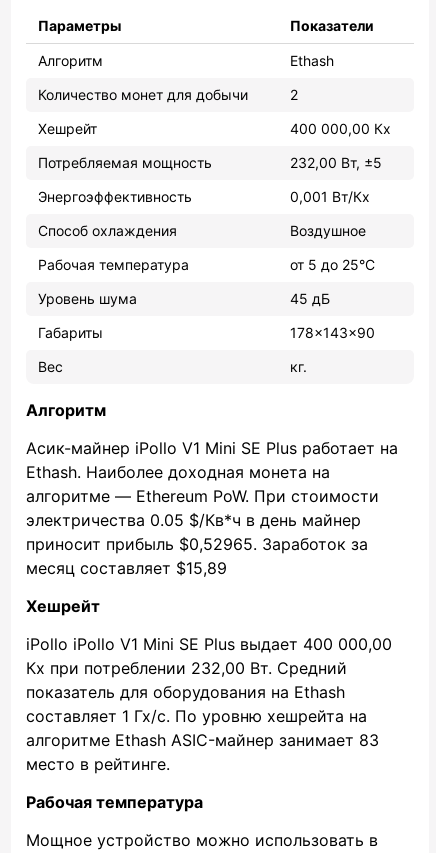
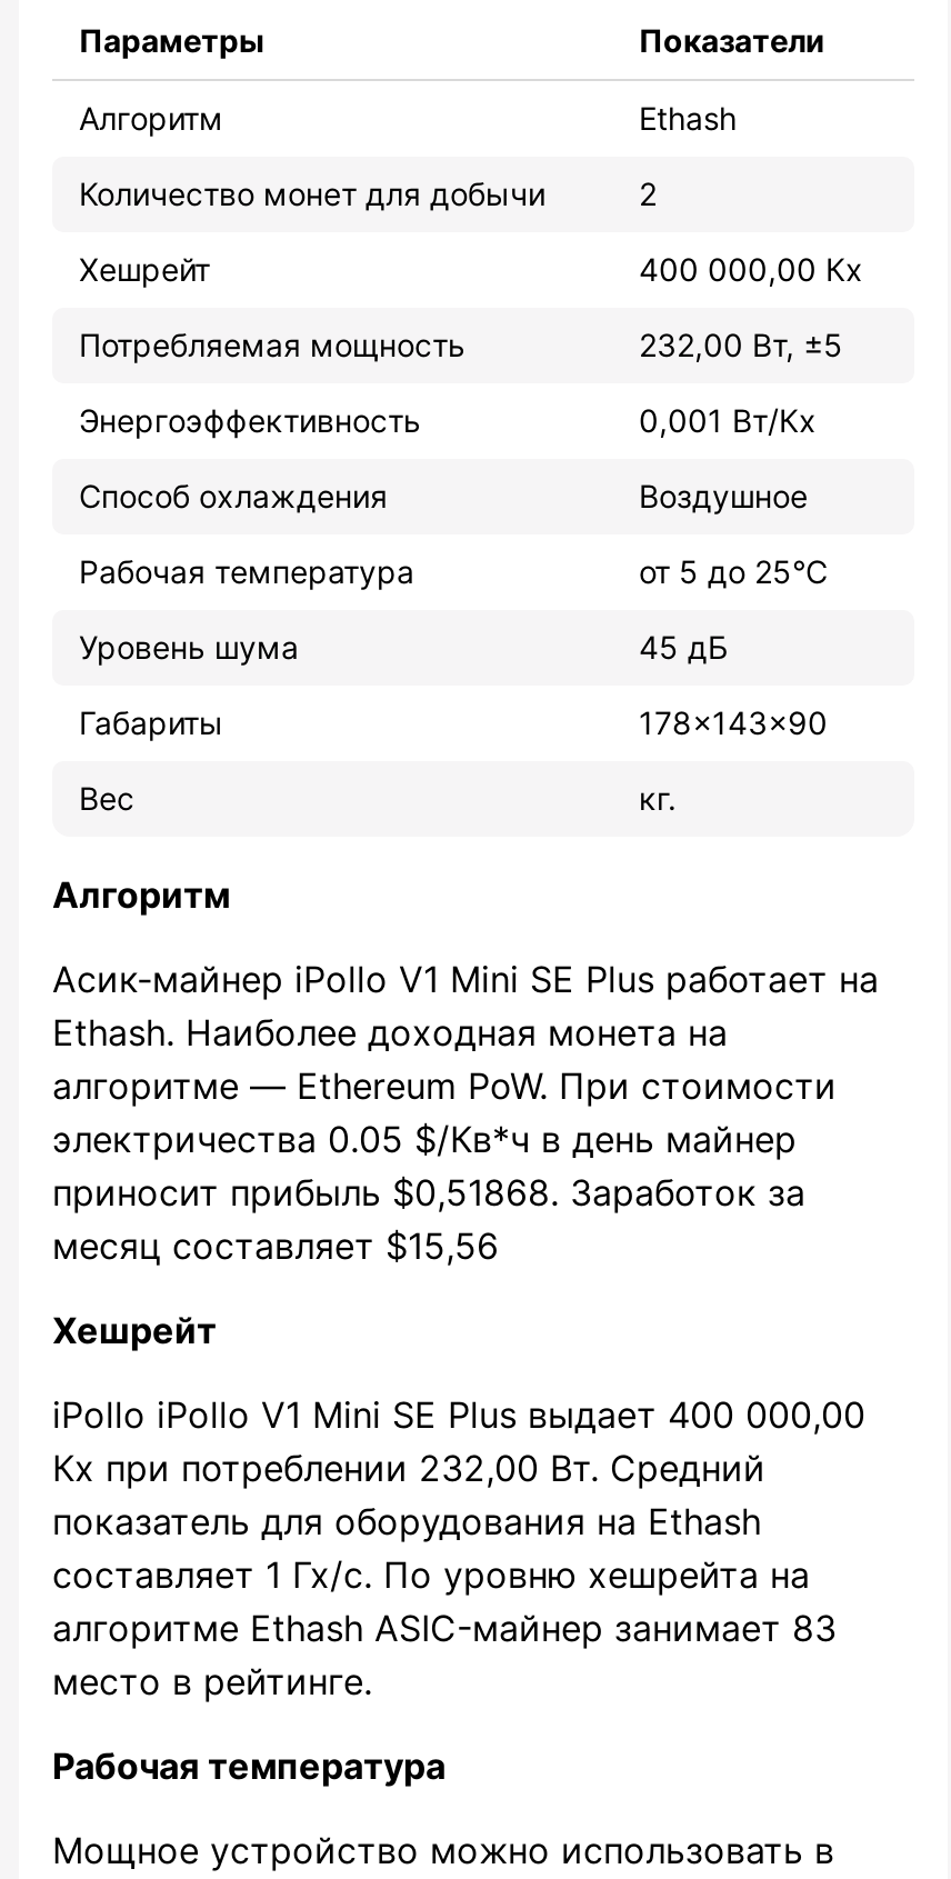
- приносит прибыль $0,52965. Заработок за
+ приносит прибыль $0,51868. Заработок за

- месяц составляет $15,89
+ месяц составляет $15,56
